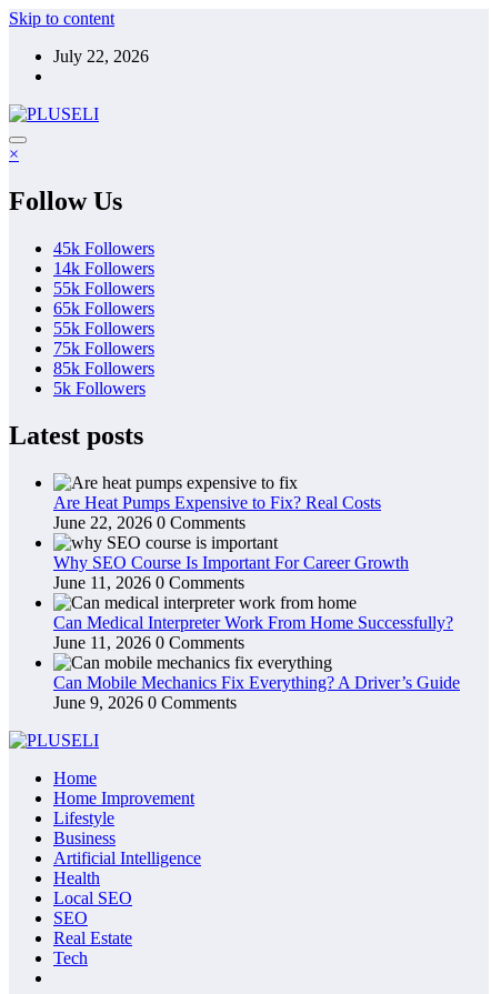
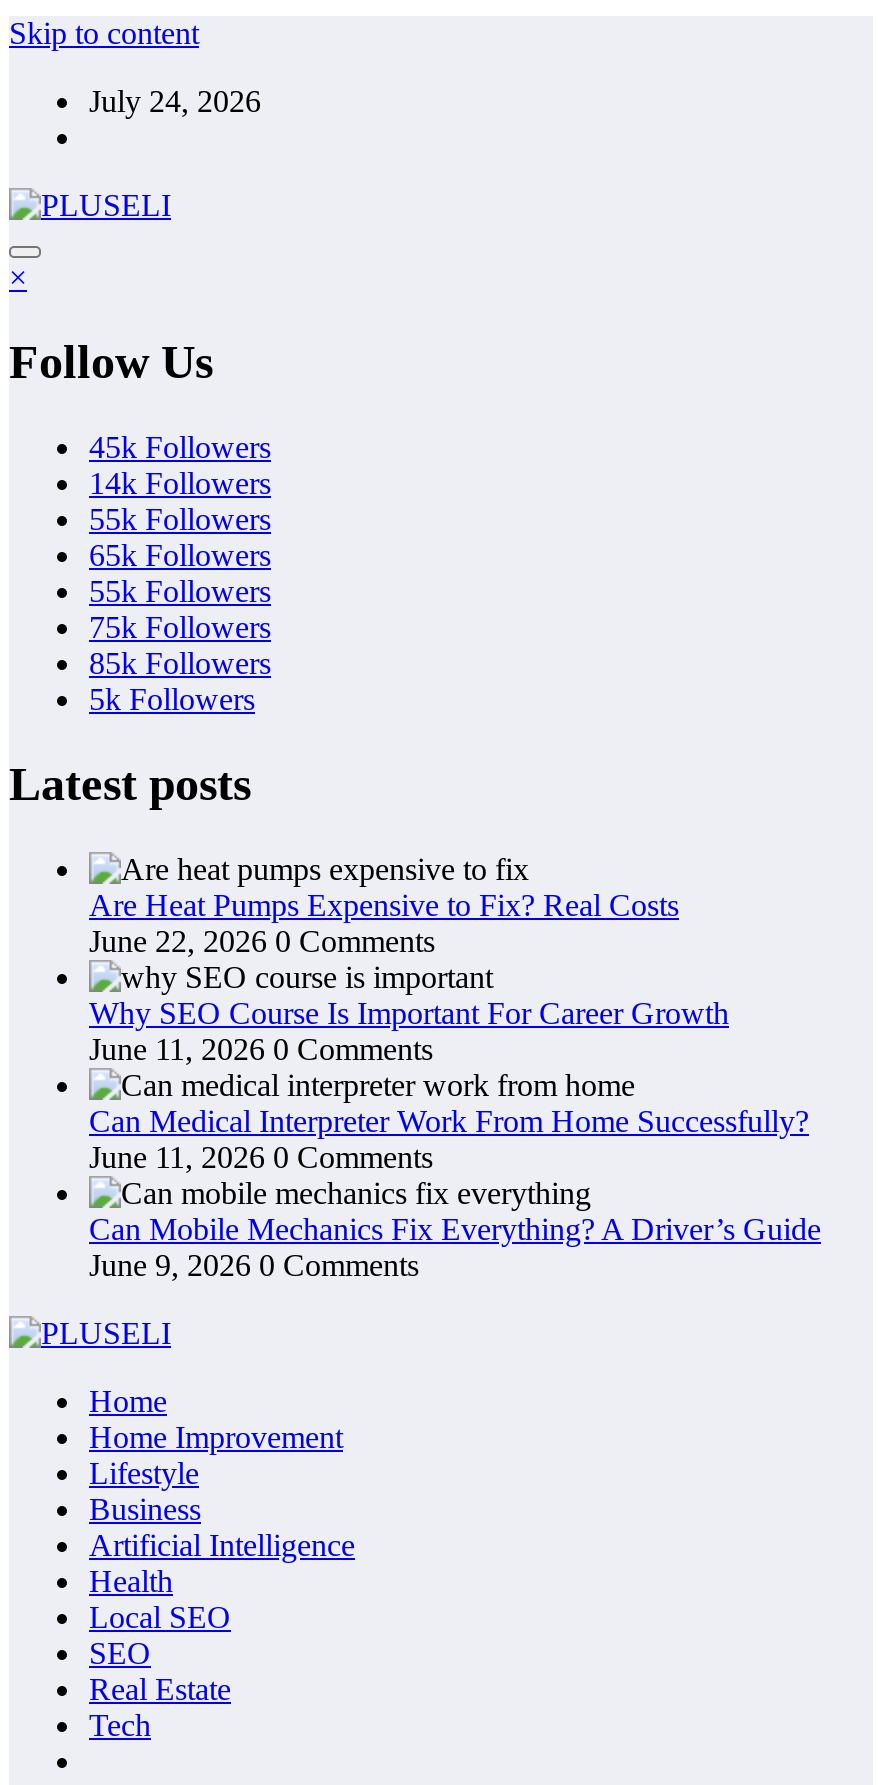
- July 22, 2026
+ July 24, 2026
